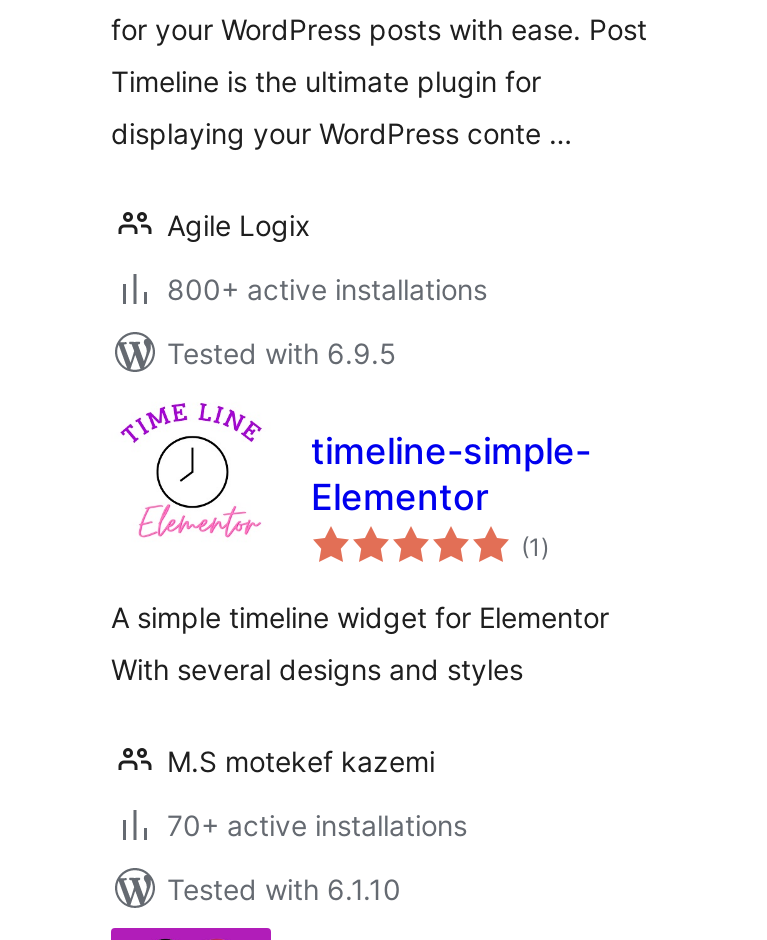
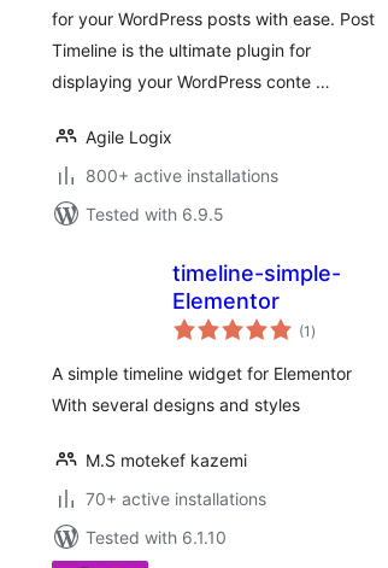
- [image]
